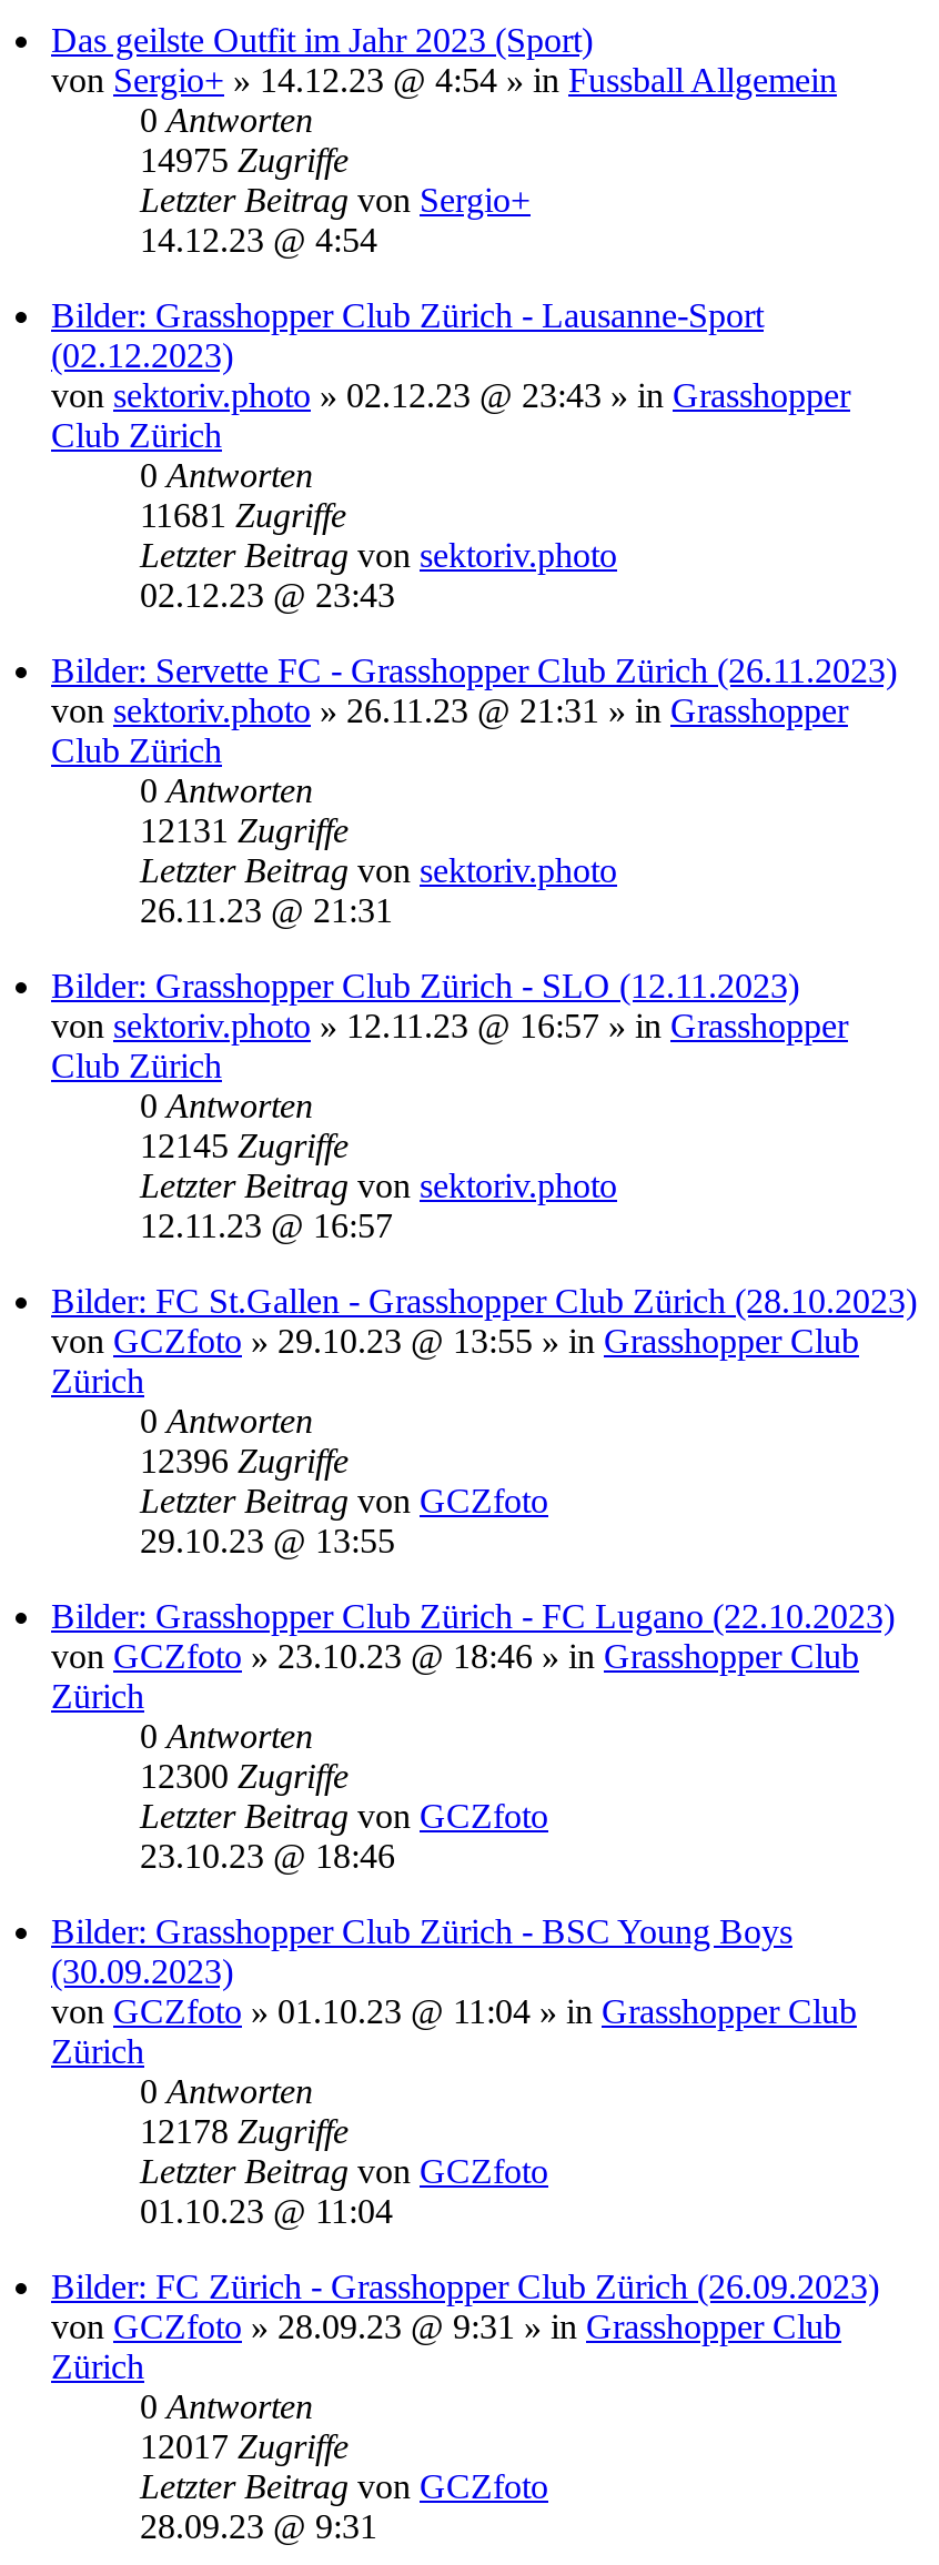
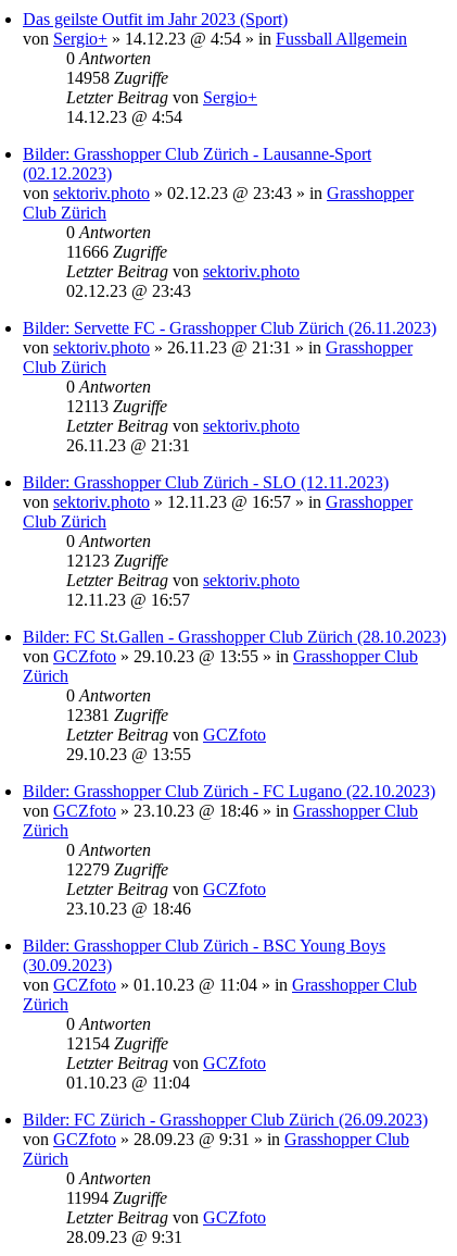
- 14975 Zugriffe
+ 14958 Zugriffe

- 11681 Zugriffe
+ 11666 Zugriffe

- 12131 Zugriffe
+ 12113 Zugriffe

- 12145 Zugriffe
+ 12123 Zugriffe

- 12396 Zugriffe
+ 12381 Zugriffe

- 12300 Zugriffe
+ 12279 Zugriffe

- 12178 Zugriffe
+ 12154 Zugriffe

- 12017 Zugriffe
+ 11994 Zugriffe
